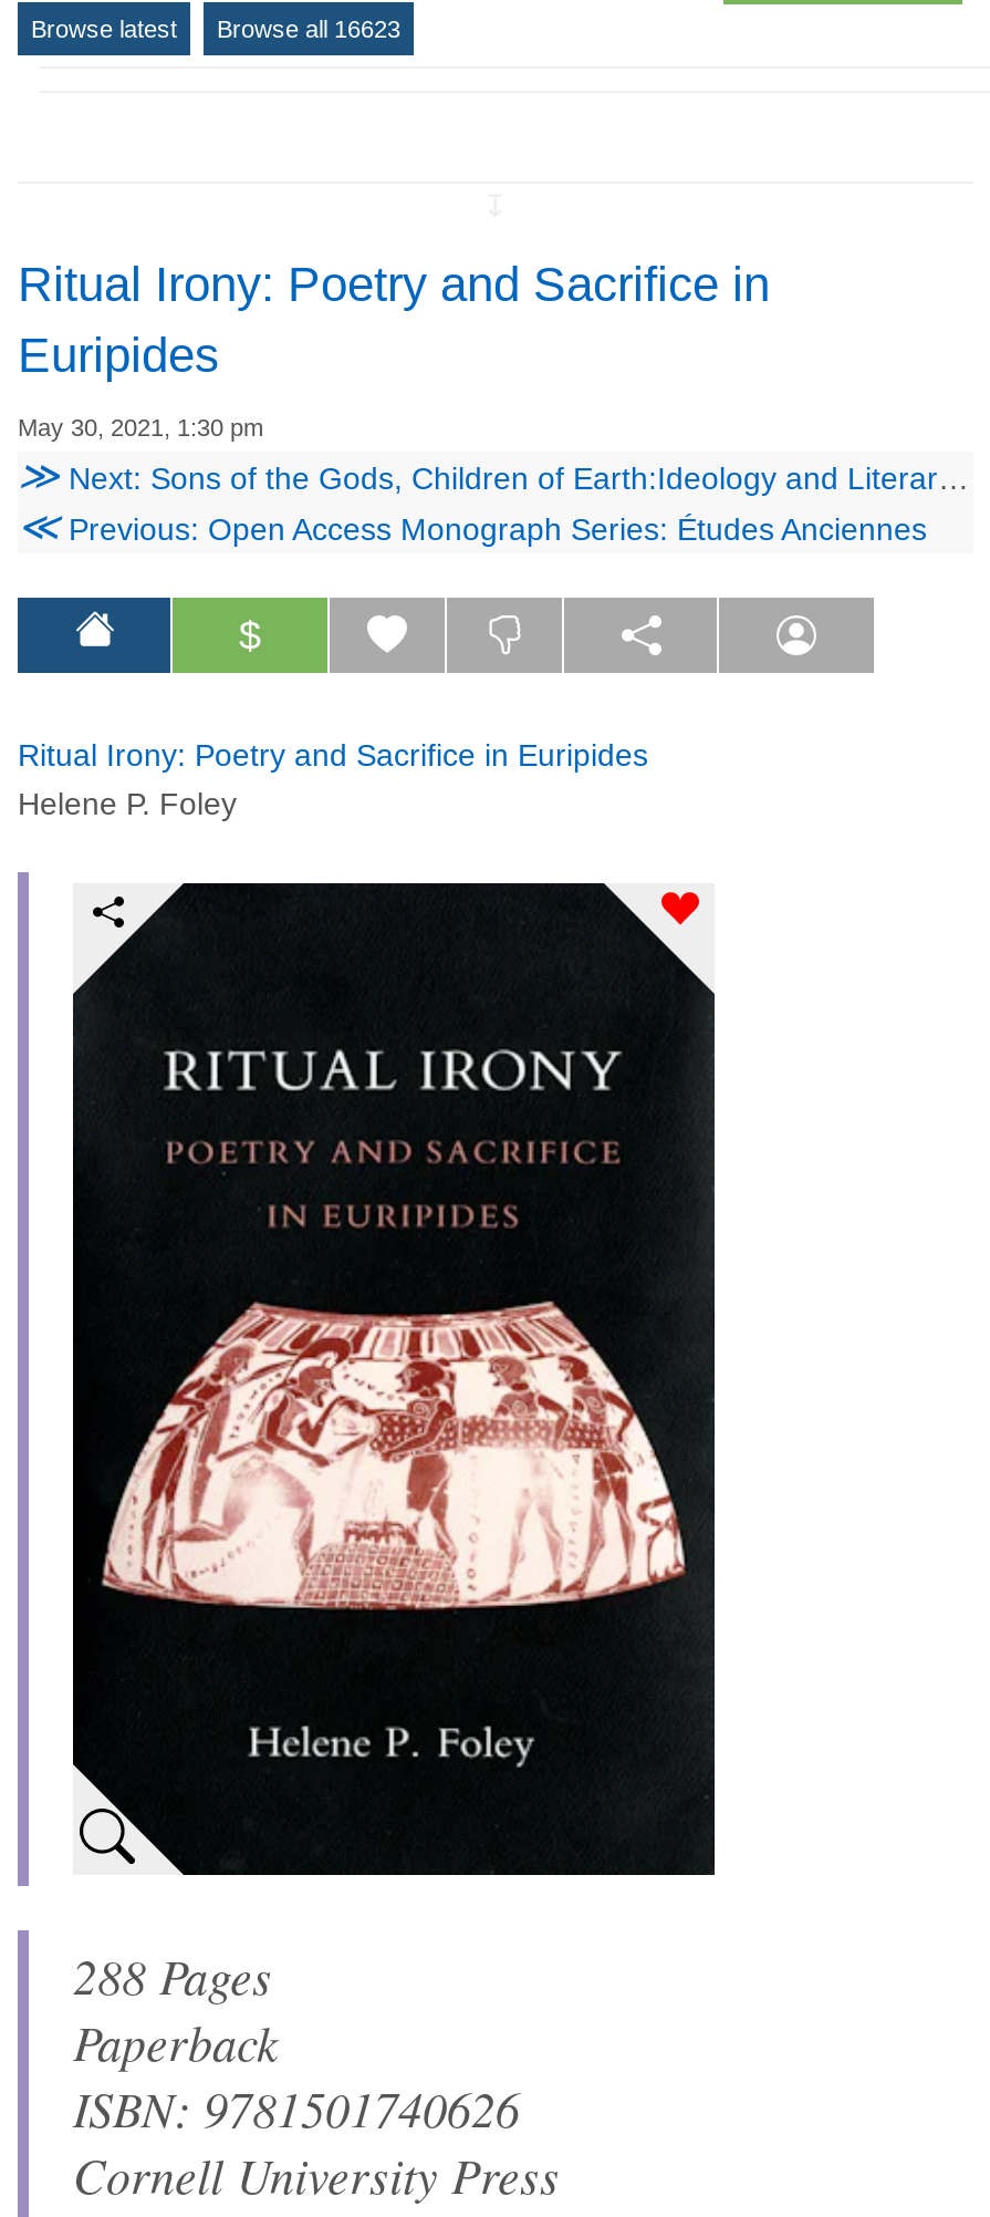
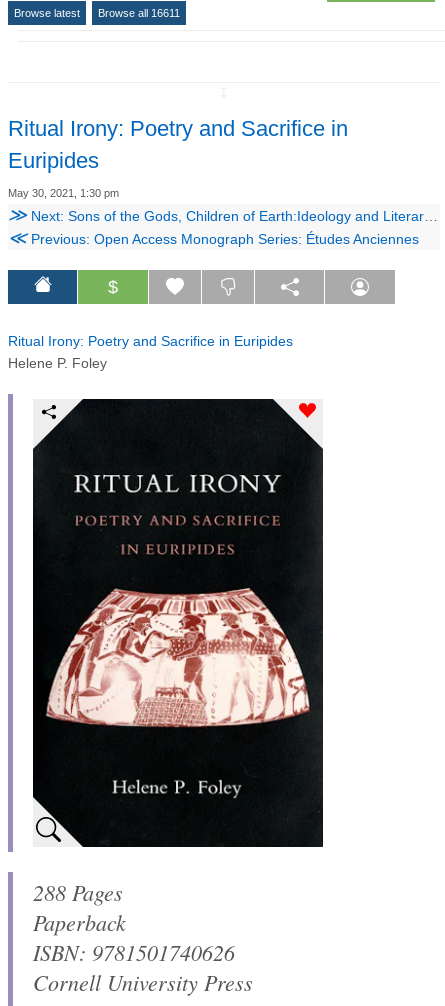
- Browse latest Browse all 16623
+ Browse latest Browse all 16611
